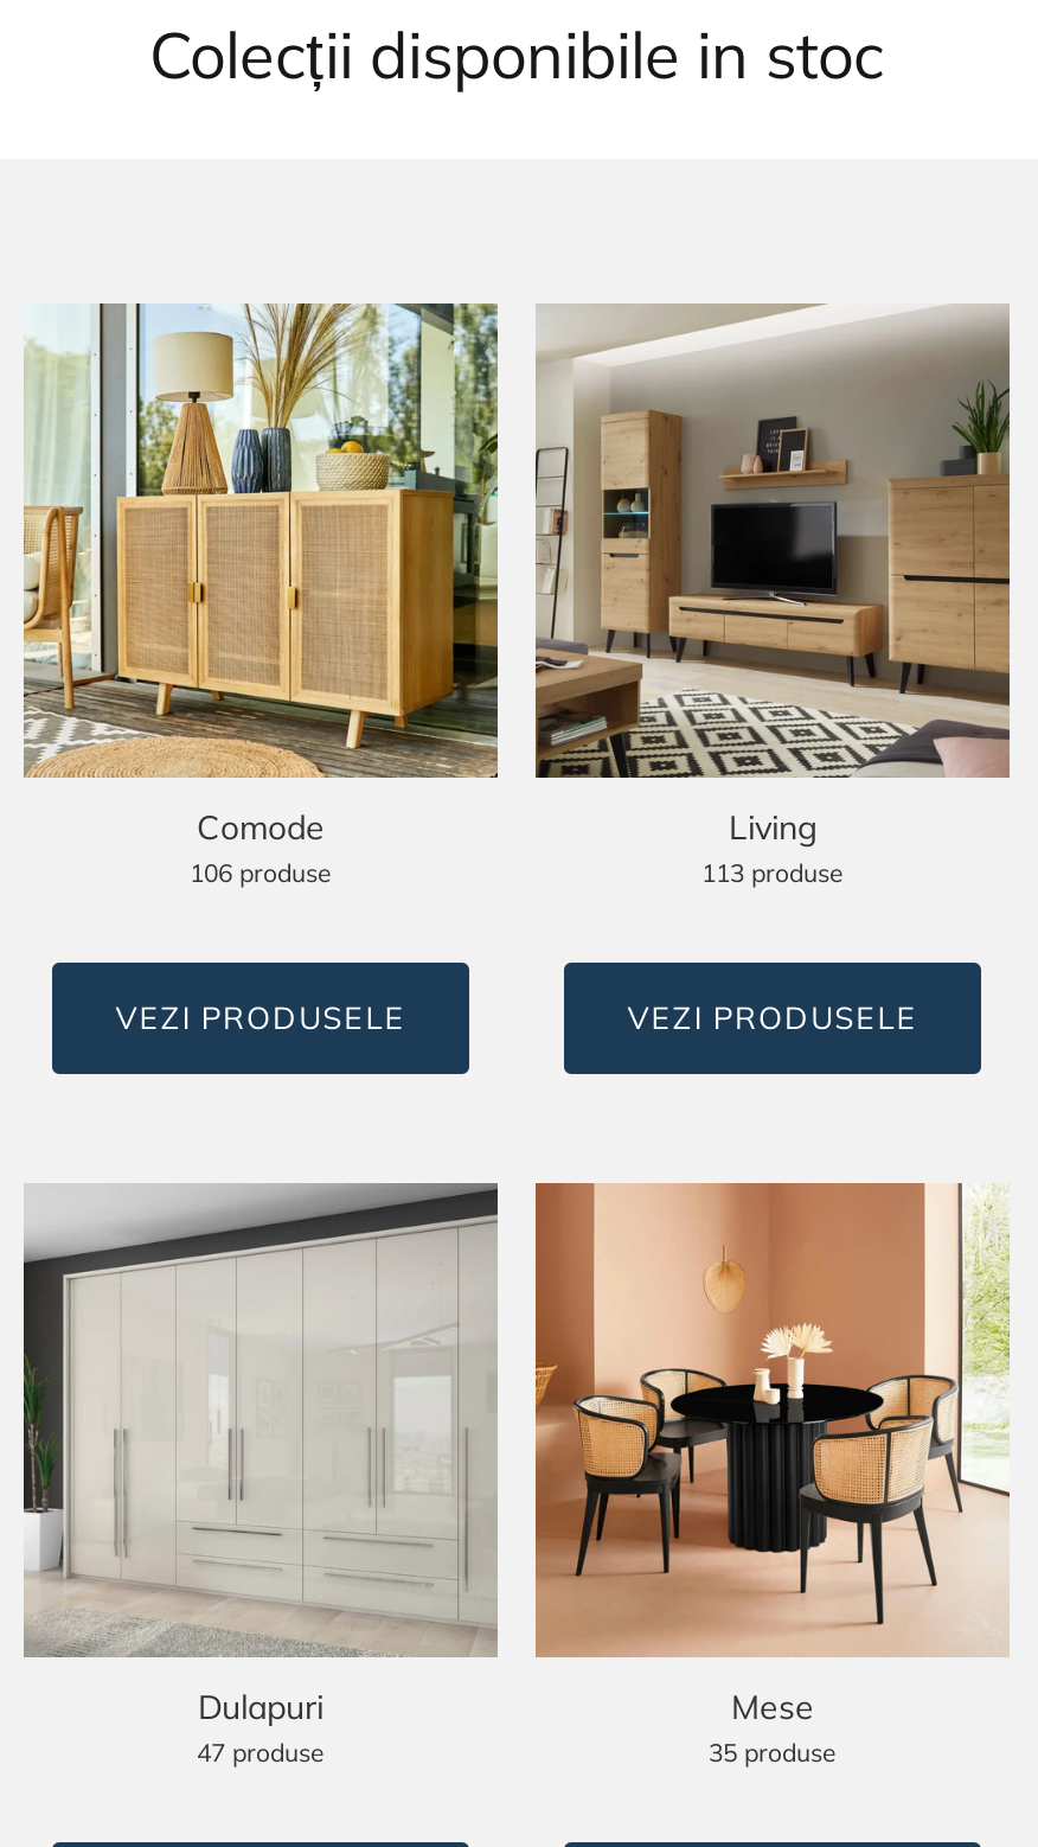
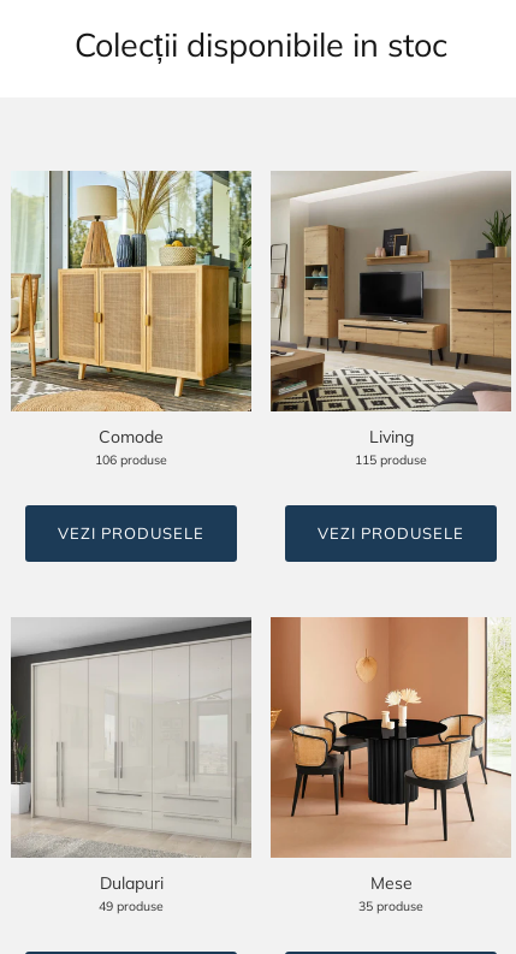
- 113 produse
+ 115 produse

- 47 produse
+ 49 produse
